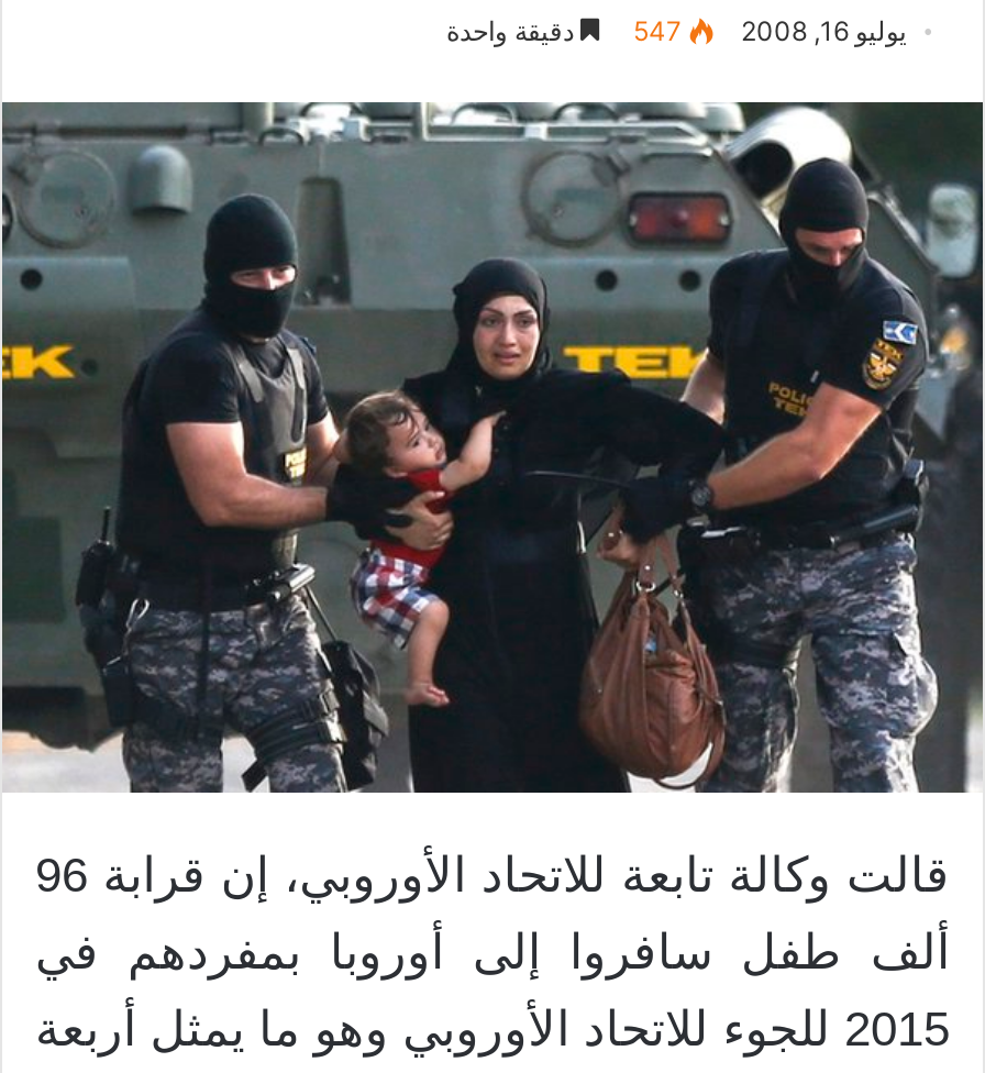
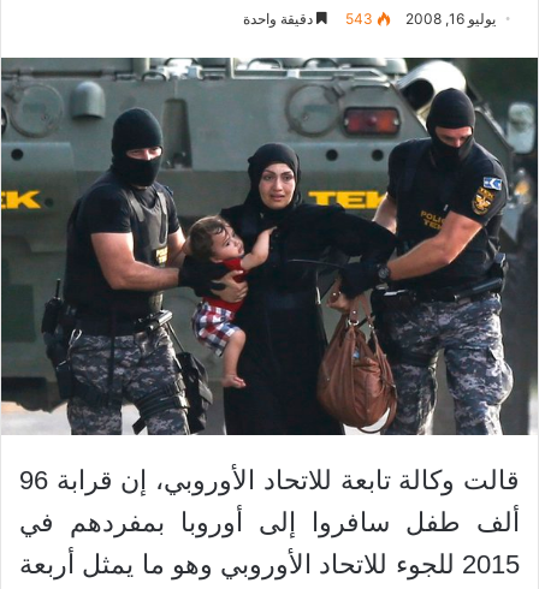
- 547 دقيقة واحدة
+ 543 دقيقة واحدة
